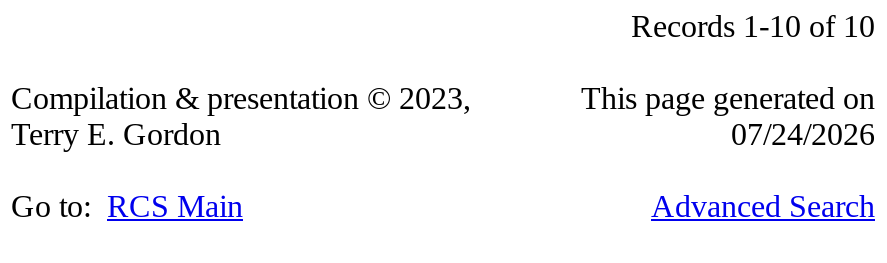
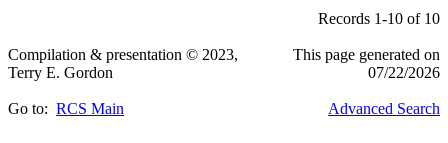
- 07/24/2026
+ 07/22/2026
